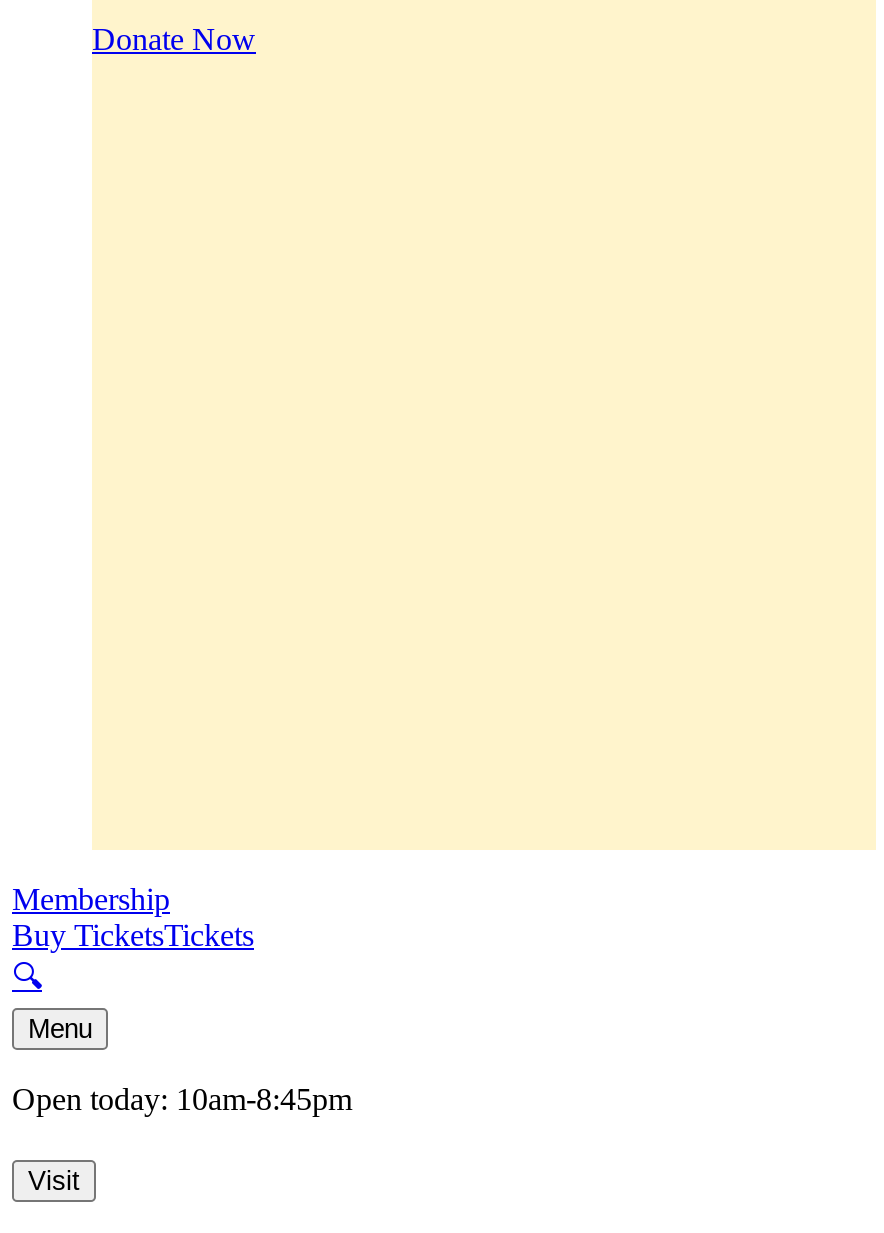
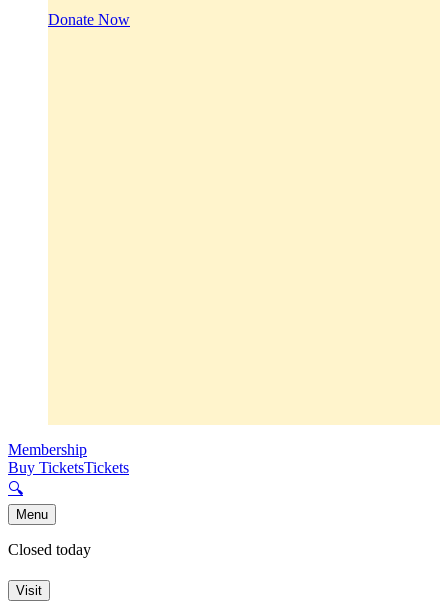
- Open today: 10am-8:45pm
+ Closed today
